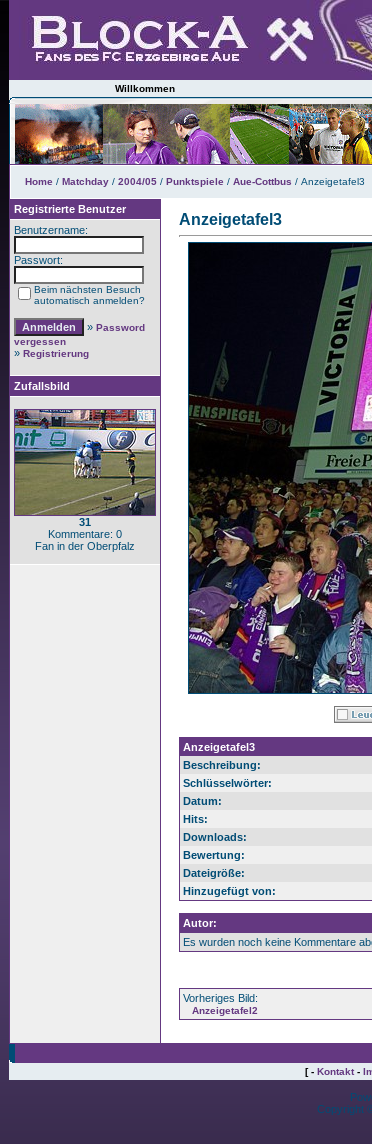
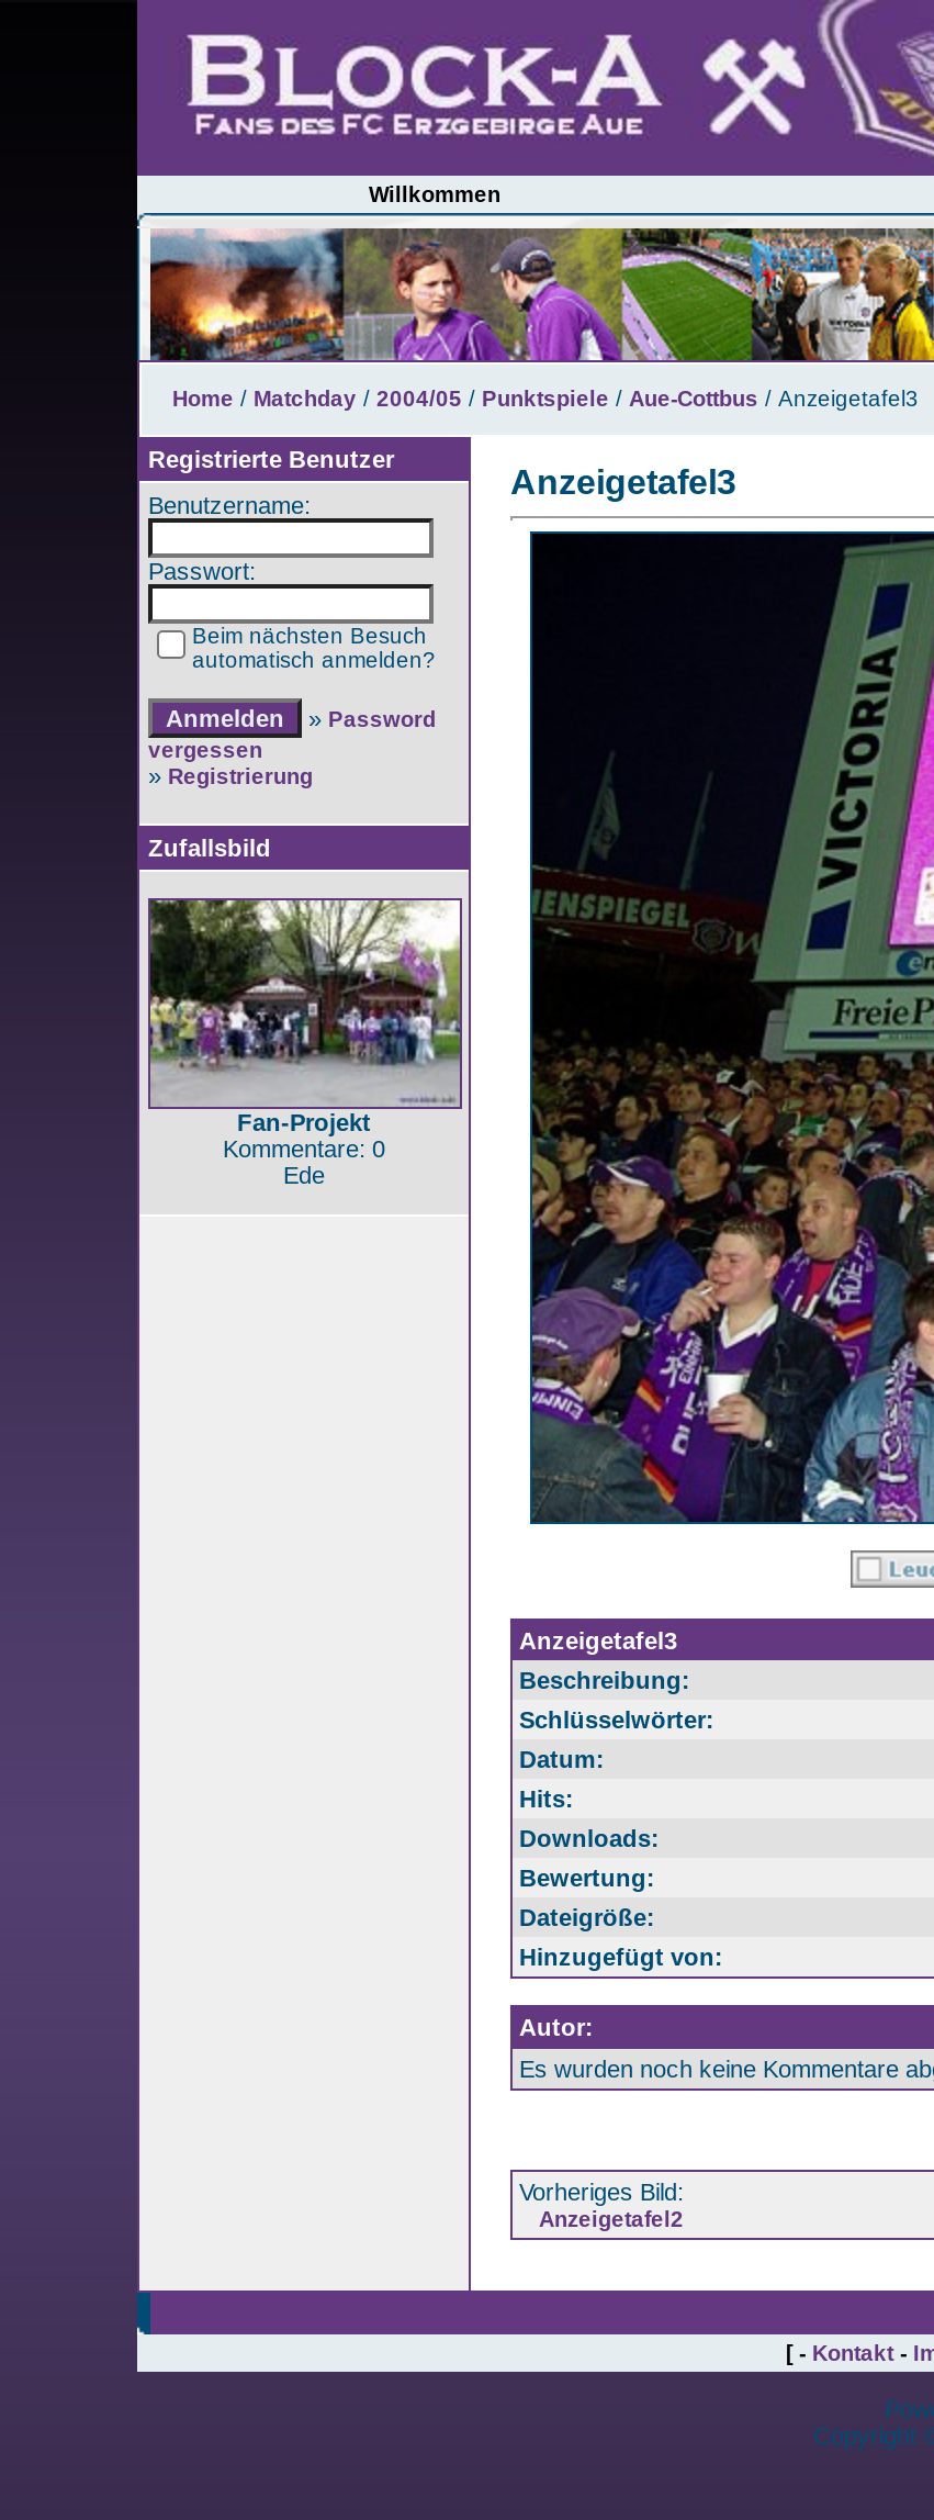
- [image]
- 31
+ [image]
+ Fan-Projekt

- Fan in der Oberpfalz
+ Ede
